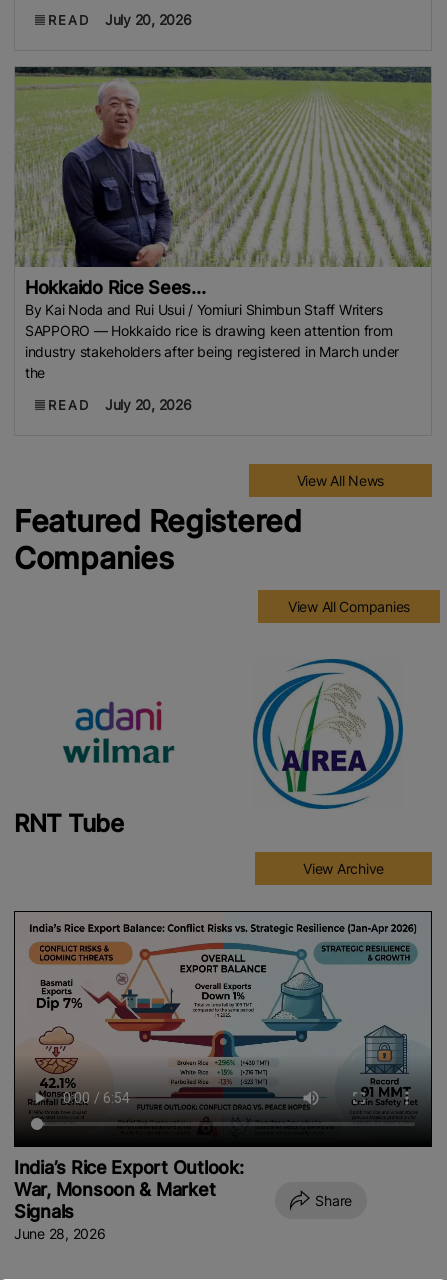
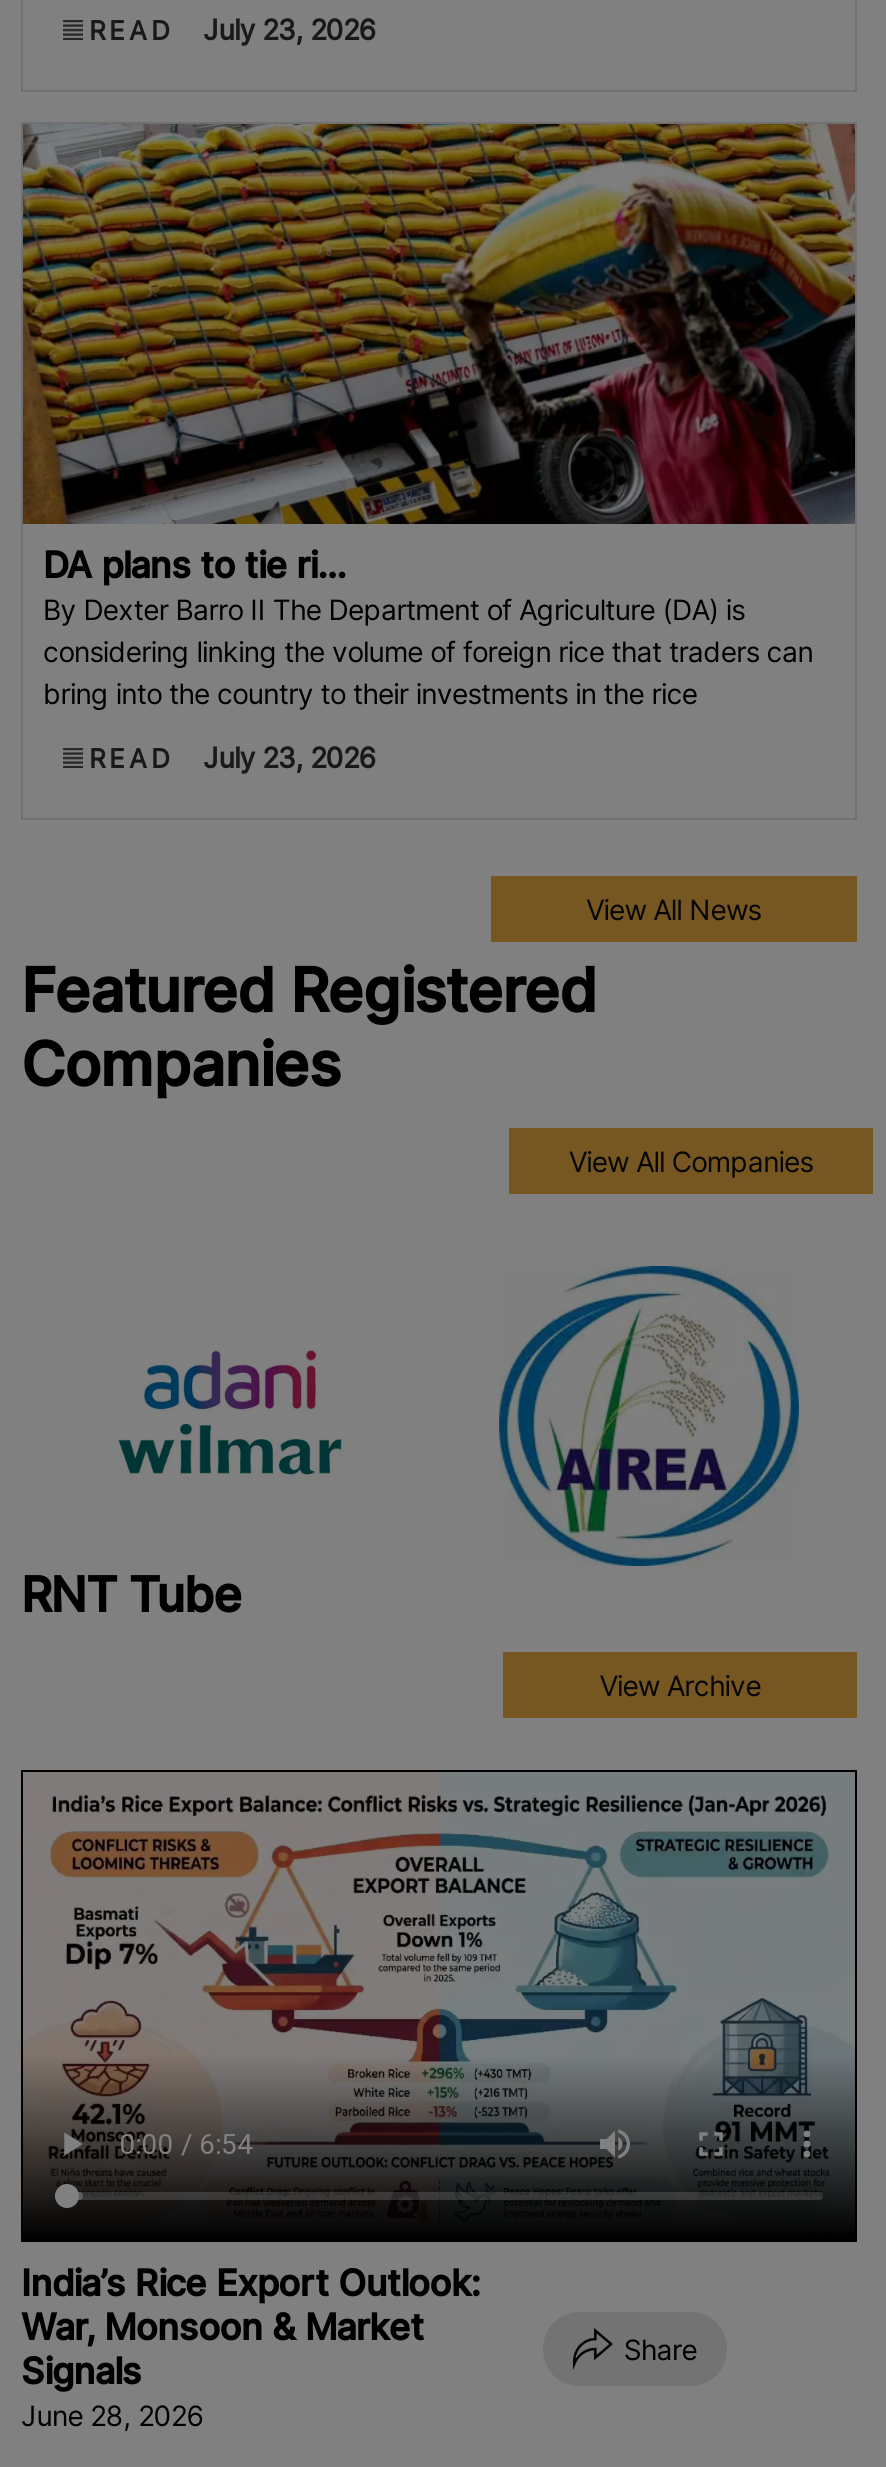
- READ July 20, 2026
+ READ July 23, 2026

- [image]
- Hokkaido Rice Sees...
- By Kai Noda and Rui Usui / Yomiuri Shimbun Staff Writers
- SAPPORO — Hokkaido rice is drawing keen attention from
- industry stakeholders after being registered in March under
- the
+ [image]
+ DA plans to tie ri...
+ By Dexter Barro II The Department of Agriculture (DA) is
+ considering linking the volume of foreign rice that traders can
+ bring into the country to their investments in the rice

- READ July 20, 2026
+ READ July 23, 2026
